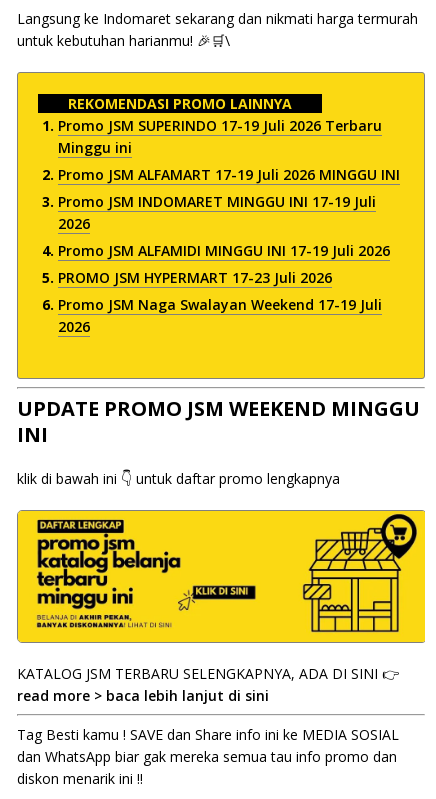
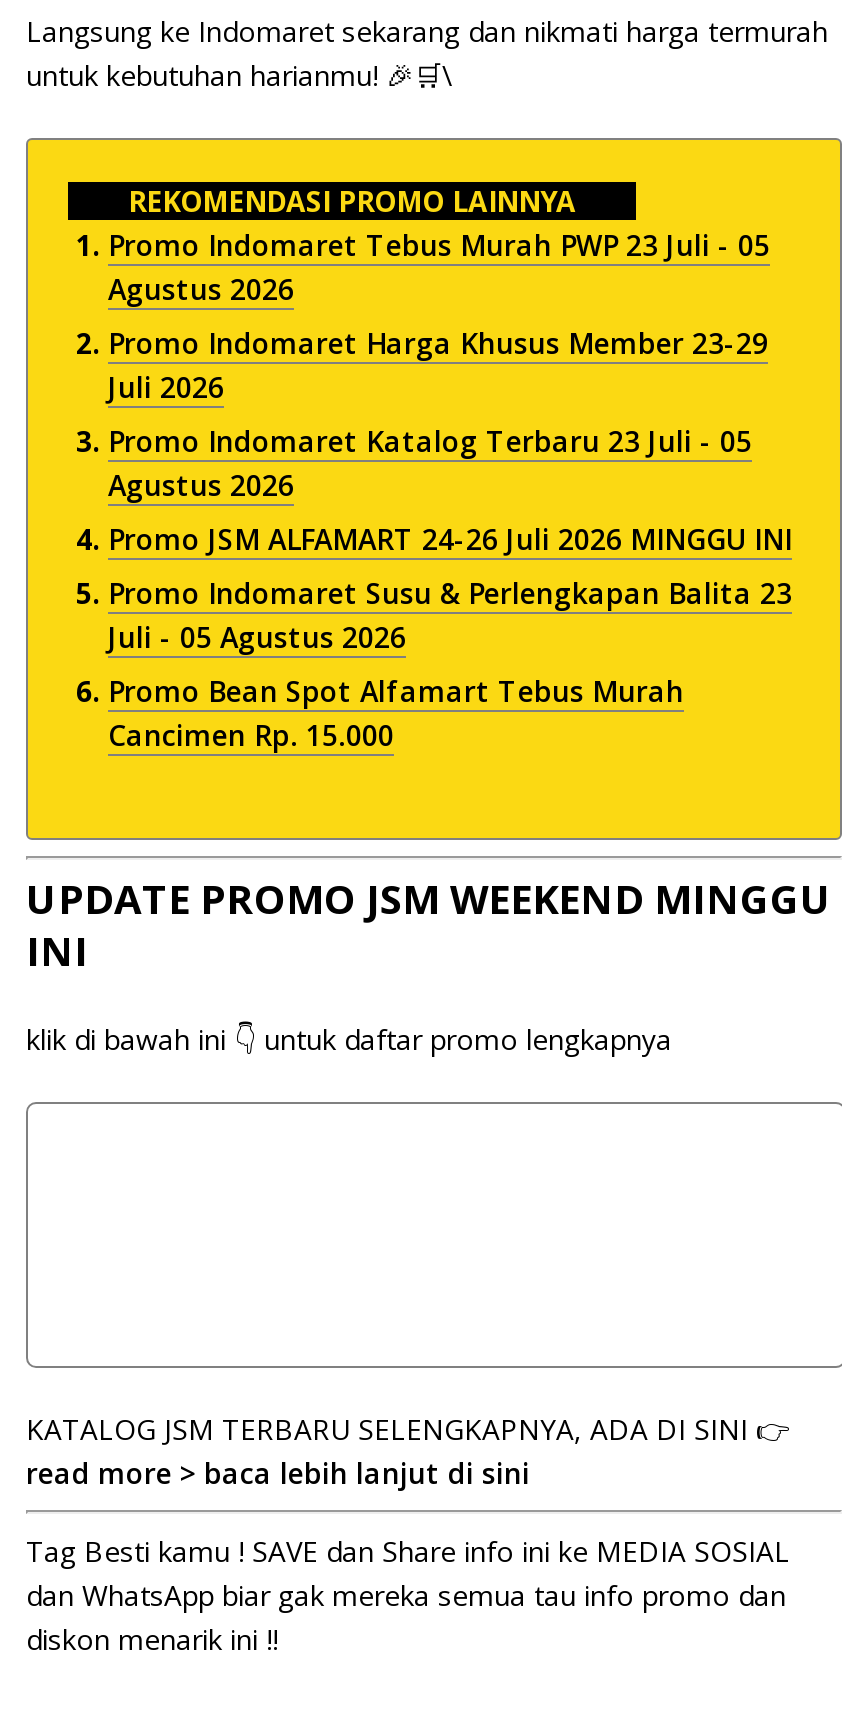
- Promo JSM SUPERINDO 17-19 Juli 2026 Terbaru
- Minggu ini
- Promo JSM ALFAMART 17-19 Juli 2026 MINGGU INI
- Promo JSM INDOMARET MINGGU INI 17-19 Juli
- 2026
- Promo JSM ALFAMIDI MINGGU INI 17-19 Juli 2026
- PROMO JSM HYPERMART 17-23 Juli 2026
- Promo JSM Naga Swalayan Weekend 17-19 Juli
- 2026
+ Promo Indomaret Tebus Murah PWP 23 Juli - 05
+ Agustus 2026
+ Promo Indomaret Harga Khusus Member 23-29
+ Juli 2026
+ Promo Indomaret Katalog Terbaru 23 Juli - 05
+ Agustus 2026
+ Promo JSM ALFAMART 24-26 Juli 2026 MINGGU INI
+ Promo Indomaret Susu & Perlengkapan Balita 23
+ Juli - 05 Agustus 2026
+ Promo Bean Spot Alfamart Tebus Murah
+ Cancimen Rp. 15.000

- [image]
